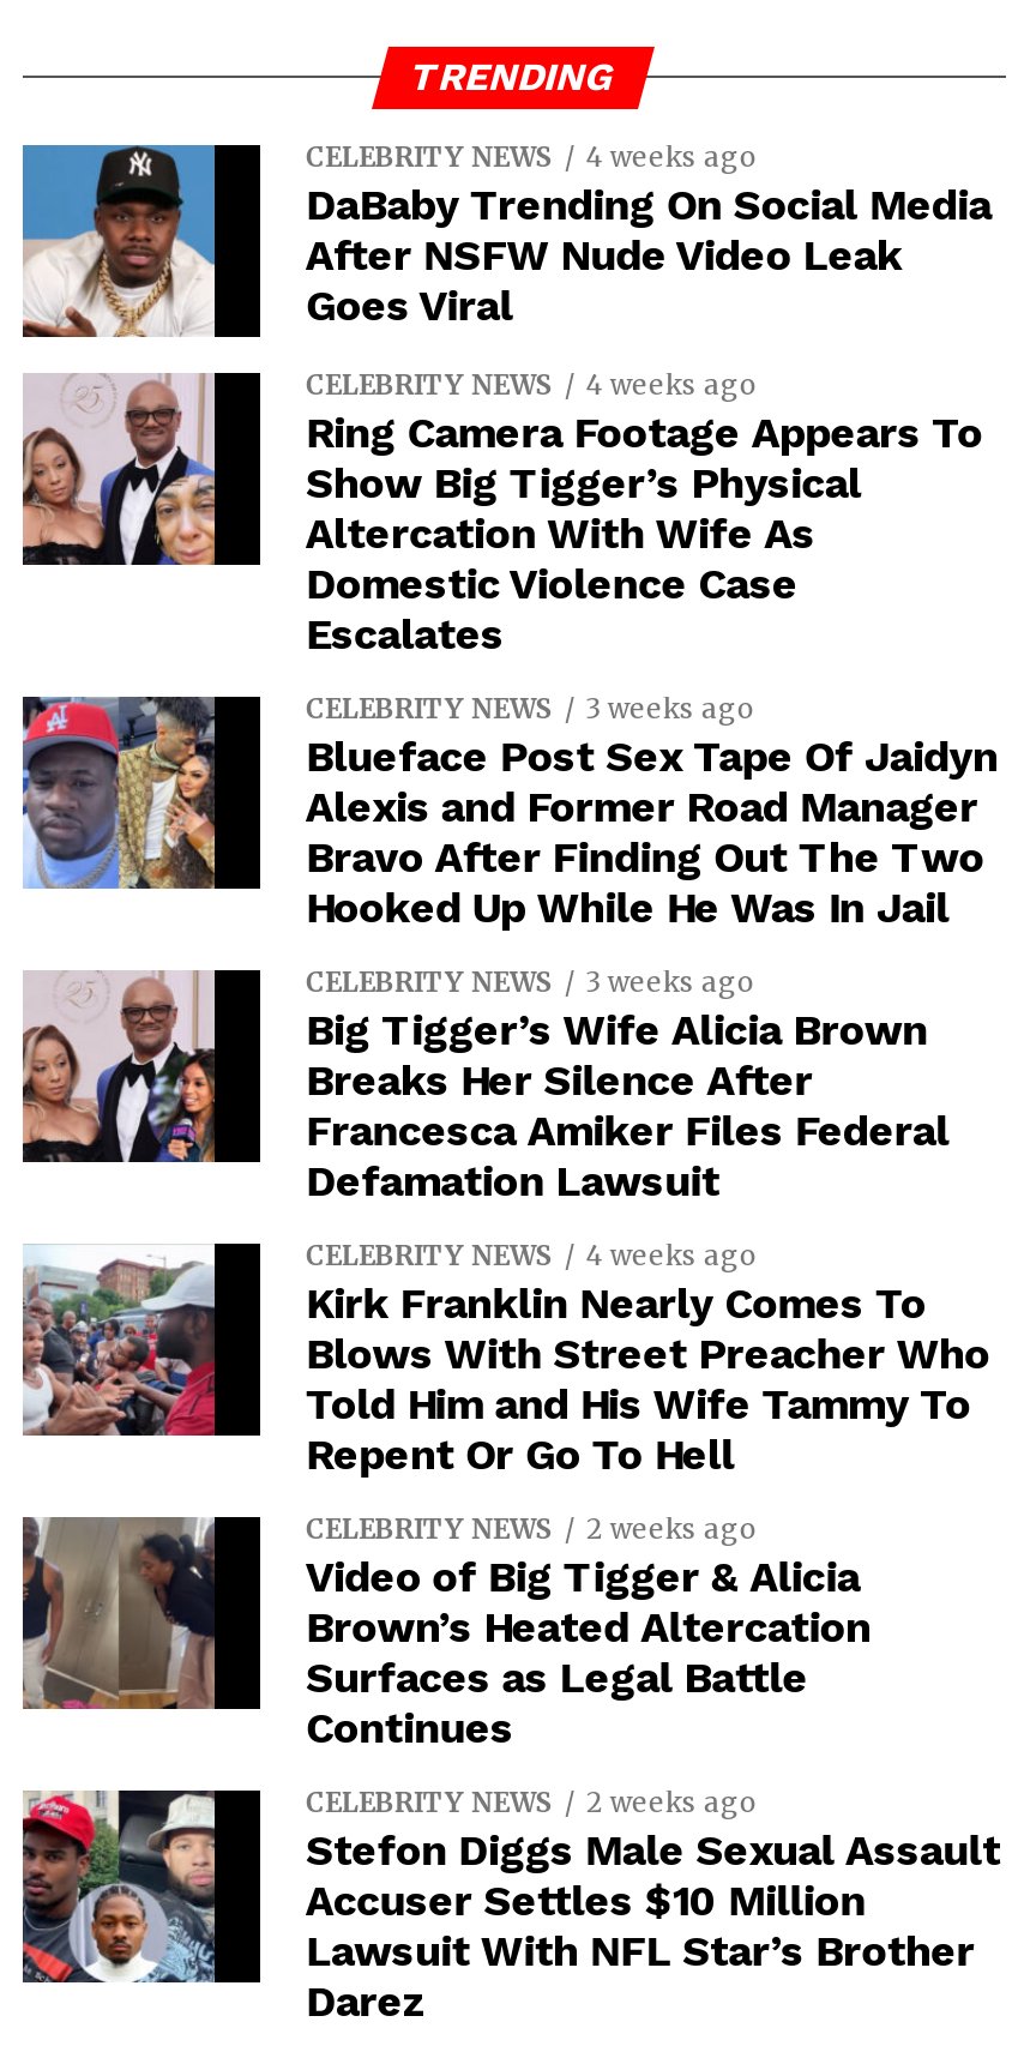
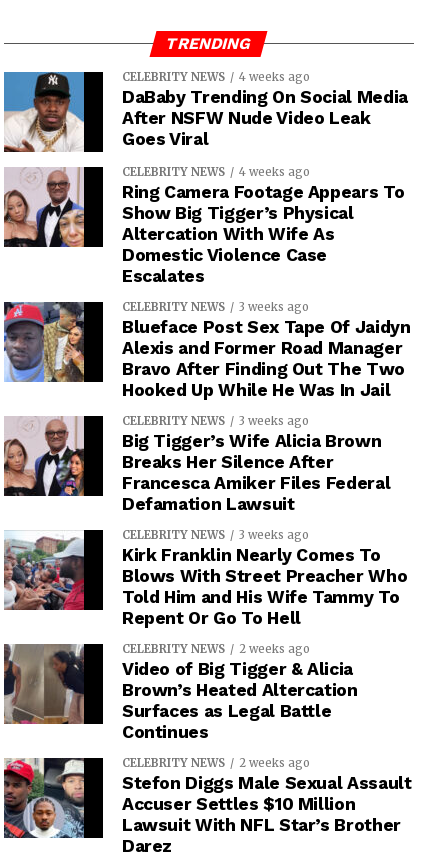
- CELEBRITY NEWS 4 weeks ago
+ CELEBRITY NEWS 3 weeks ago
